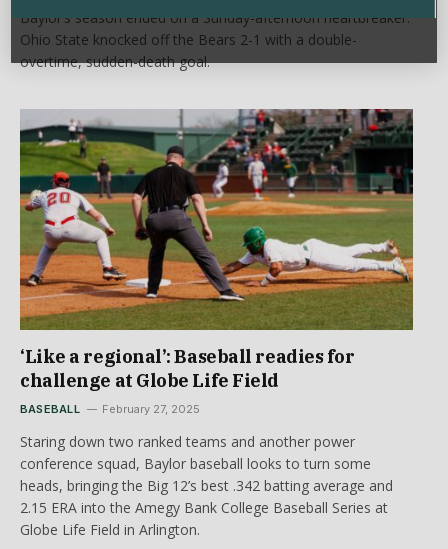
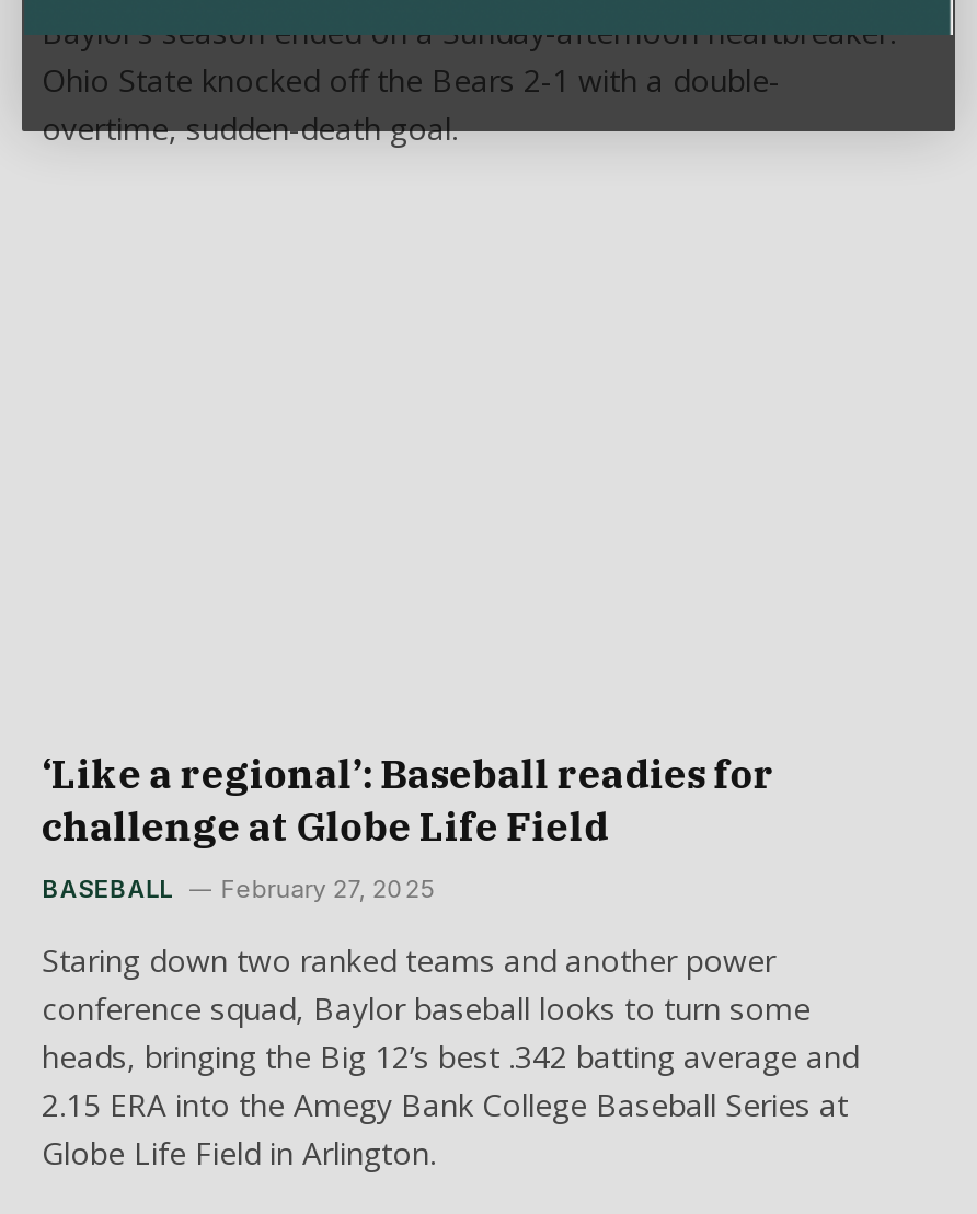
- [image]
